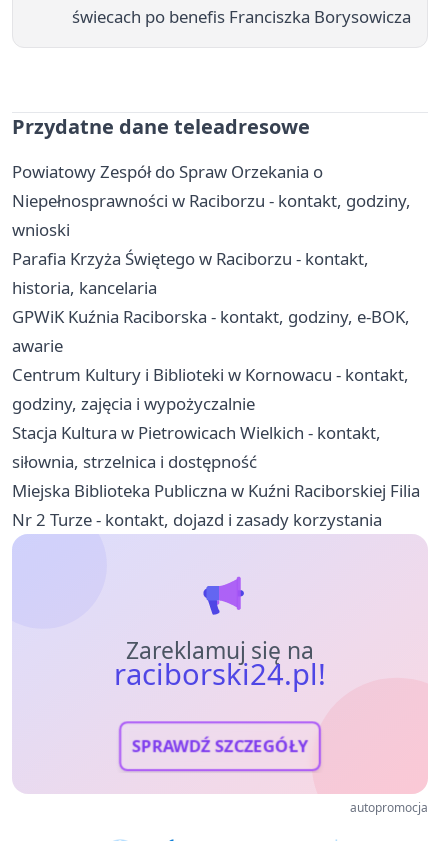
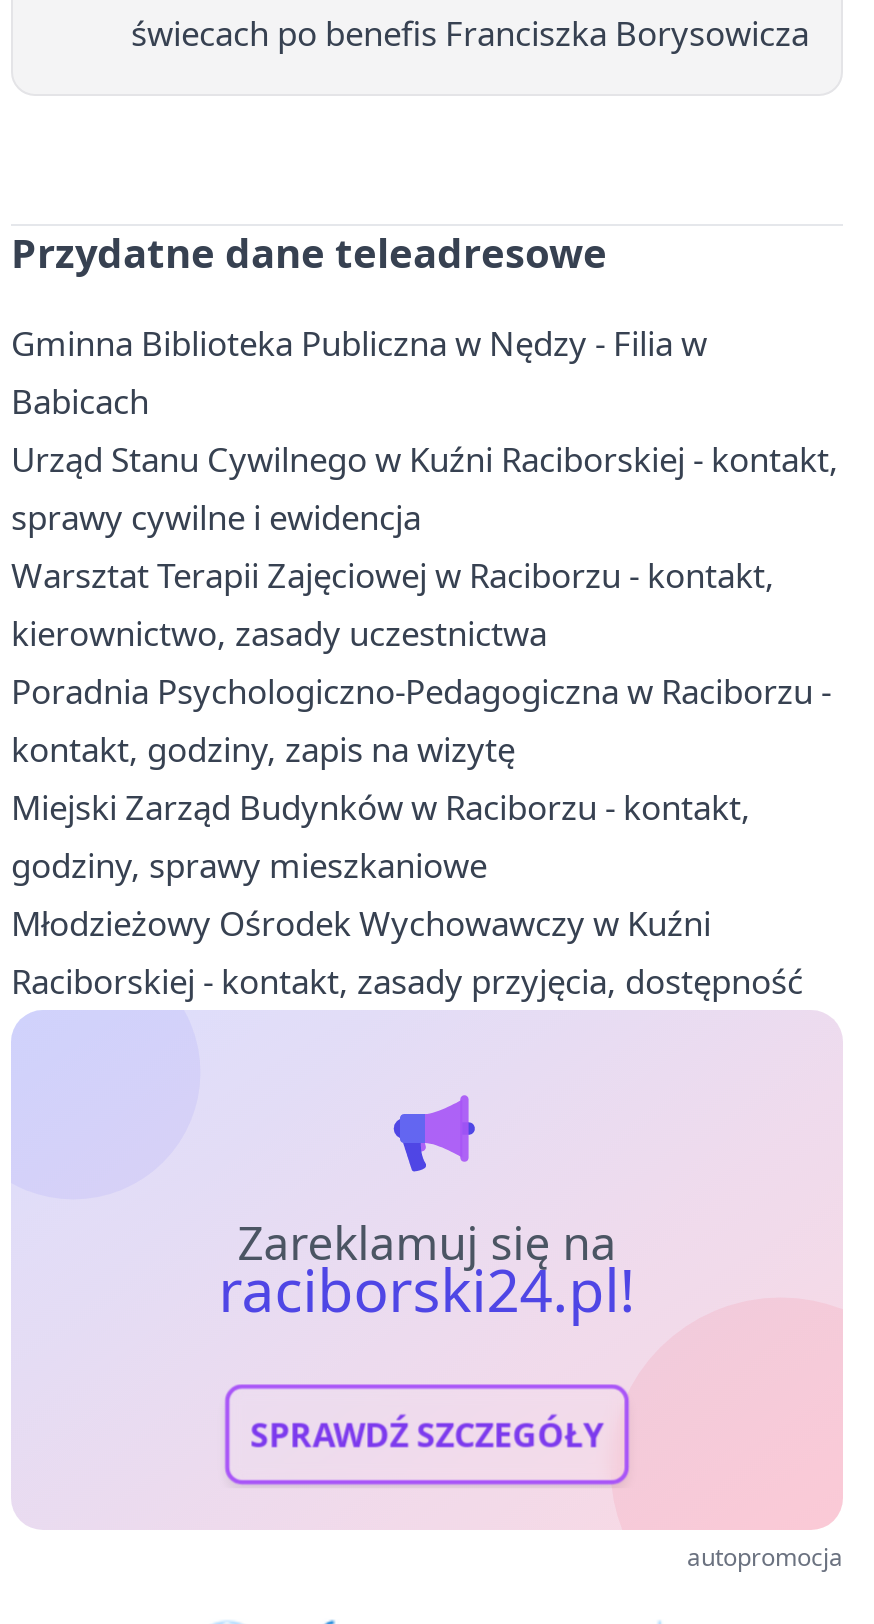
- Powiatowy Zespół do Spraw Orzekania o
- Niepełnosprawności w Raciborzu - kontakt, godziny,
- wnioski
- Parafia Krzyża Świętego w Raciborzu - kontakt,
- historia, kancelaria
- GPWiK Kuźnia Raciborska - kontakt, godziny, e-BOK,
- awarie
- Centrum Kultury i Biblioteki w Kornowacu - kontakt,
- godziny, zajęcia i wypożyczalnie
- Stacja Kultura w Pietrowicach Wielkich - kontakt,
- siłownia, strzelnica i dostępność
- Miejska Biblioteka Publiczna w Kuźni Raciborskiej Filia
- Nr 2 Turze - kontakt, dojazd i zasady korzystania
+ Gminna Biblioteka Publiczna w Nędzy - Filia w
+ Babicach
+ Urząd Stanu Cywilnego w Kuźni Raciborskiej - kontakt,
+ sprawy cywilne i ewidencja
+ Warsztat Terapii Zajęciowej w Raciborzu - kontakt,
+ kierownictwo, zasady uczestnictwa
+ Poradnia Psychologiczno-Pedagogiczna w Raciborzu -
+ kontakt, godziny, zapis na wizytę
+ Miejski Zarząd Budynków w Raciborzu - kontakt,
+ godziny, sprawy mieszkaniowe
+ Młodzieżowy Ośrodek Wychowawczy w Kuźni
+ Raciborskiej - kontakt, zasady przyjęcia, dostępność
